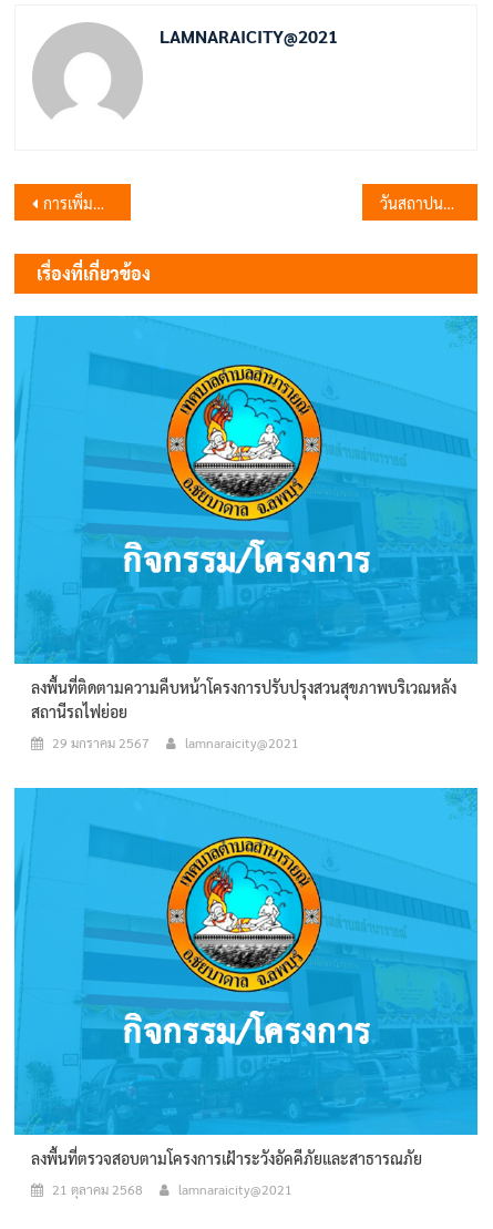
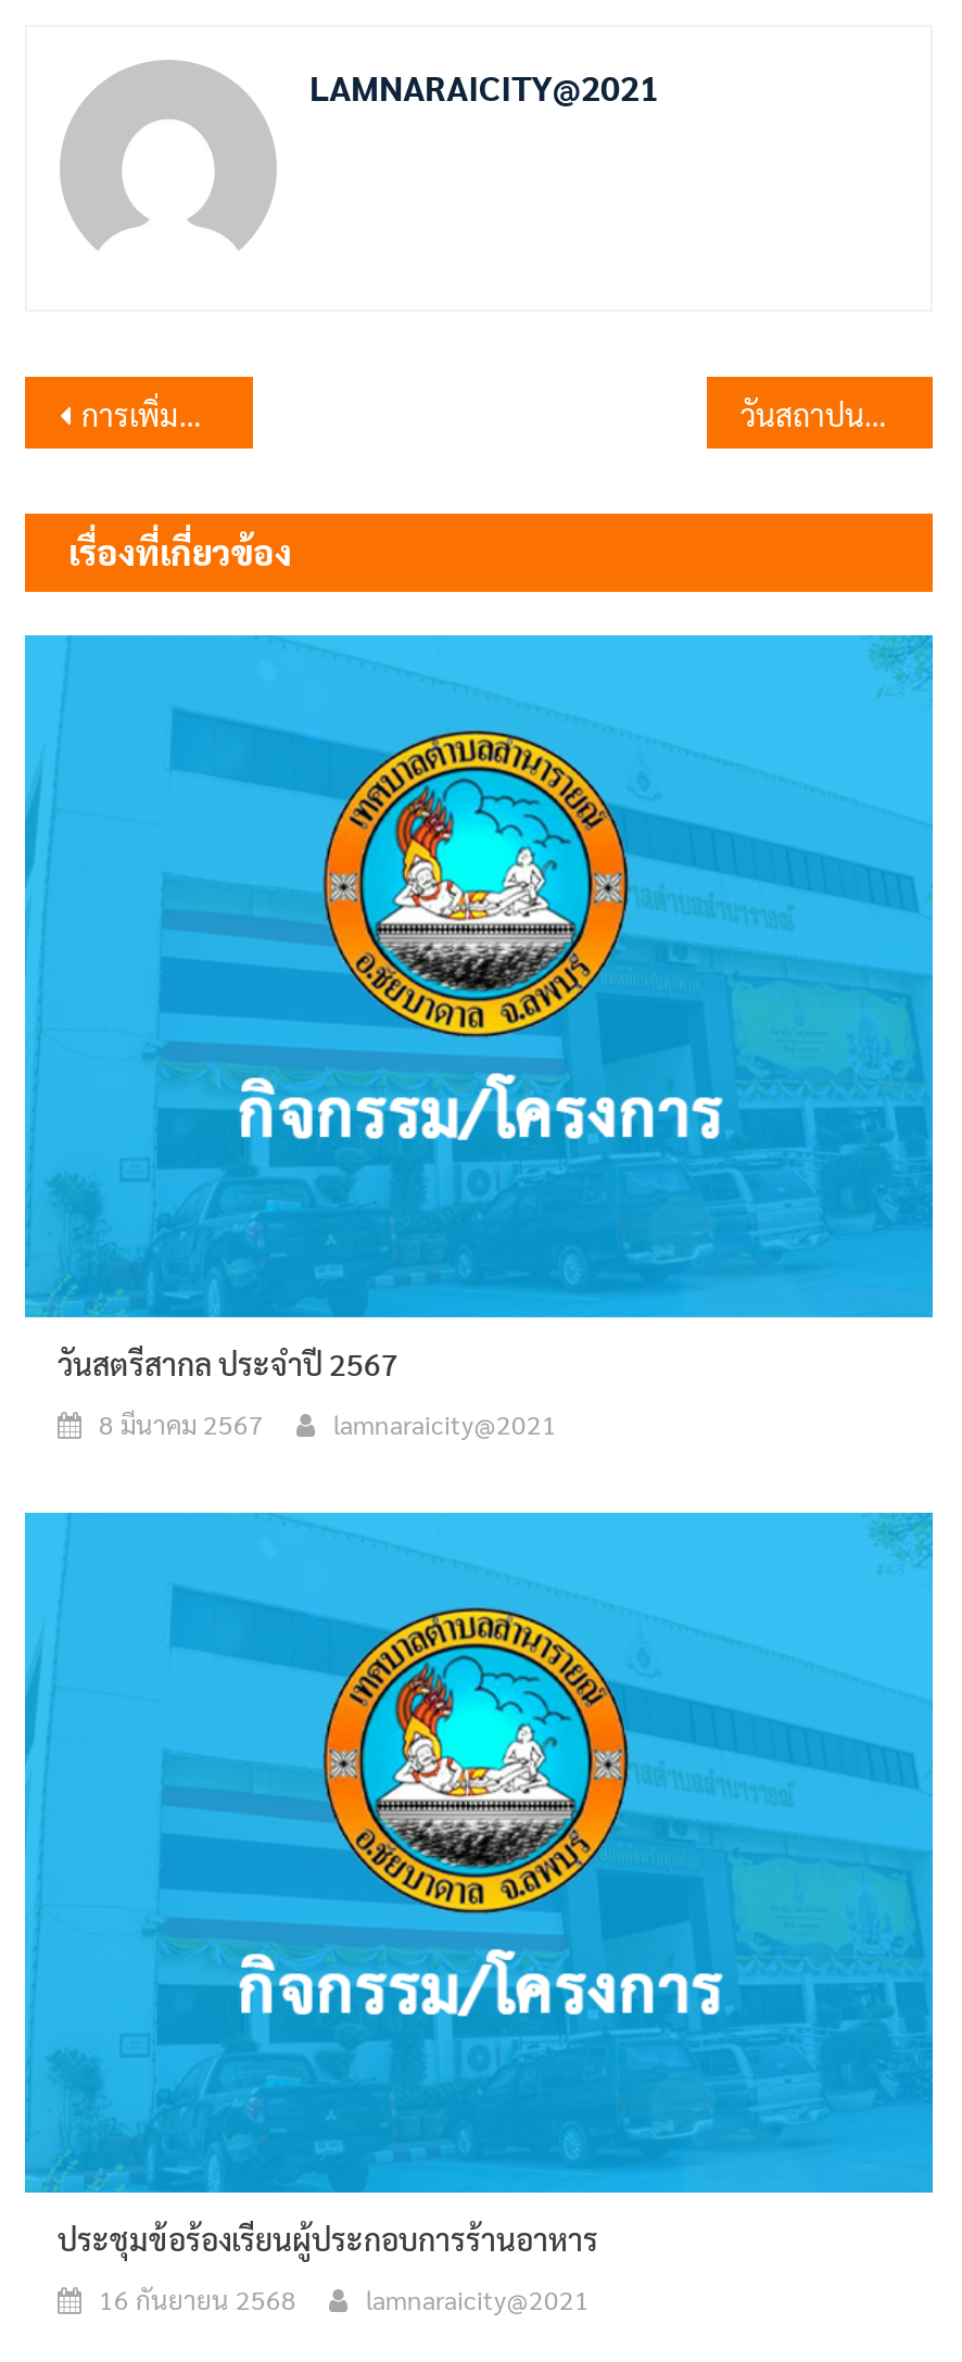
- ลงพื้นที่ติดตามความคืบหน้าโครงการปรับปรุงสวนสุขภาพบริเวณหลัง
- สถานีรถไฟย่อย
+ วันสตรีสากล ประจำปี 2567

- 29 มกราคม 2567
+ 8 มีนาคม 2567

- ลงพื้นที่ตรวจสอบตามโครงการเฝ้าระวังอัคคีภัยและสาธารณภัย
+ ประชุมข้อร้องเรียนผู้ประกอบการร้านอาหาร

- 21 ตุลาคม 2568
+ 16 กันยายน 2568
